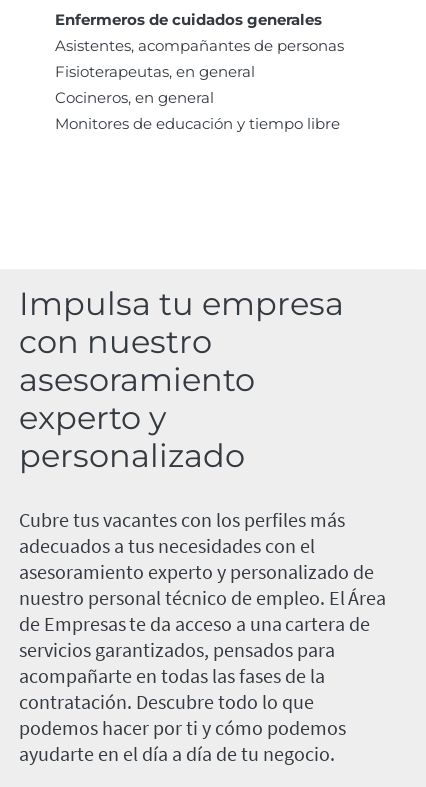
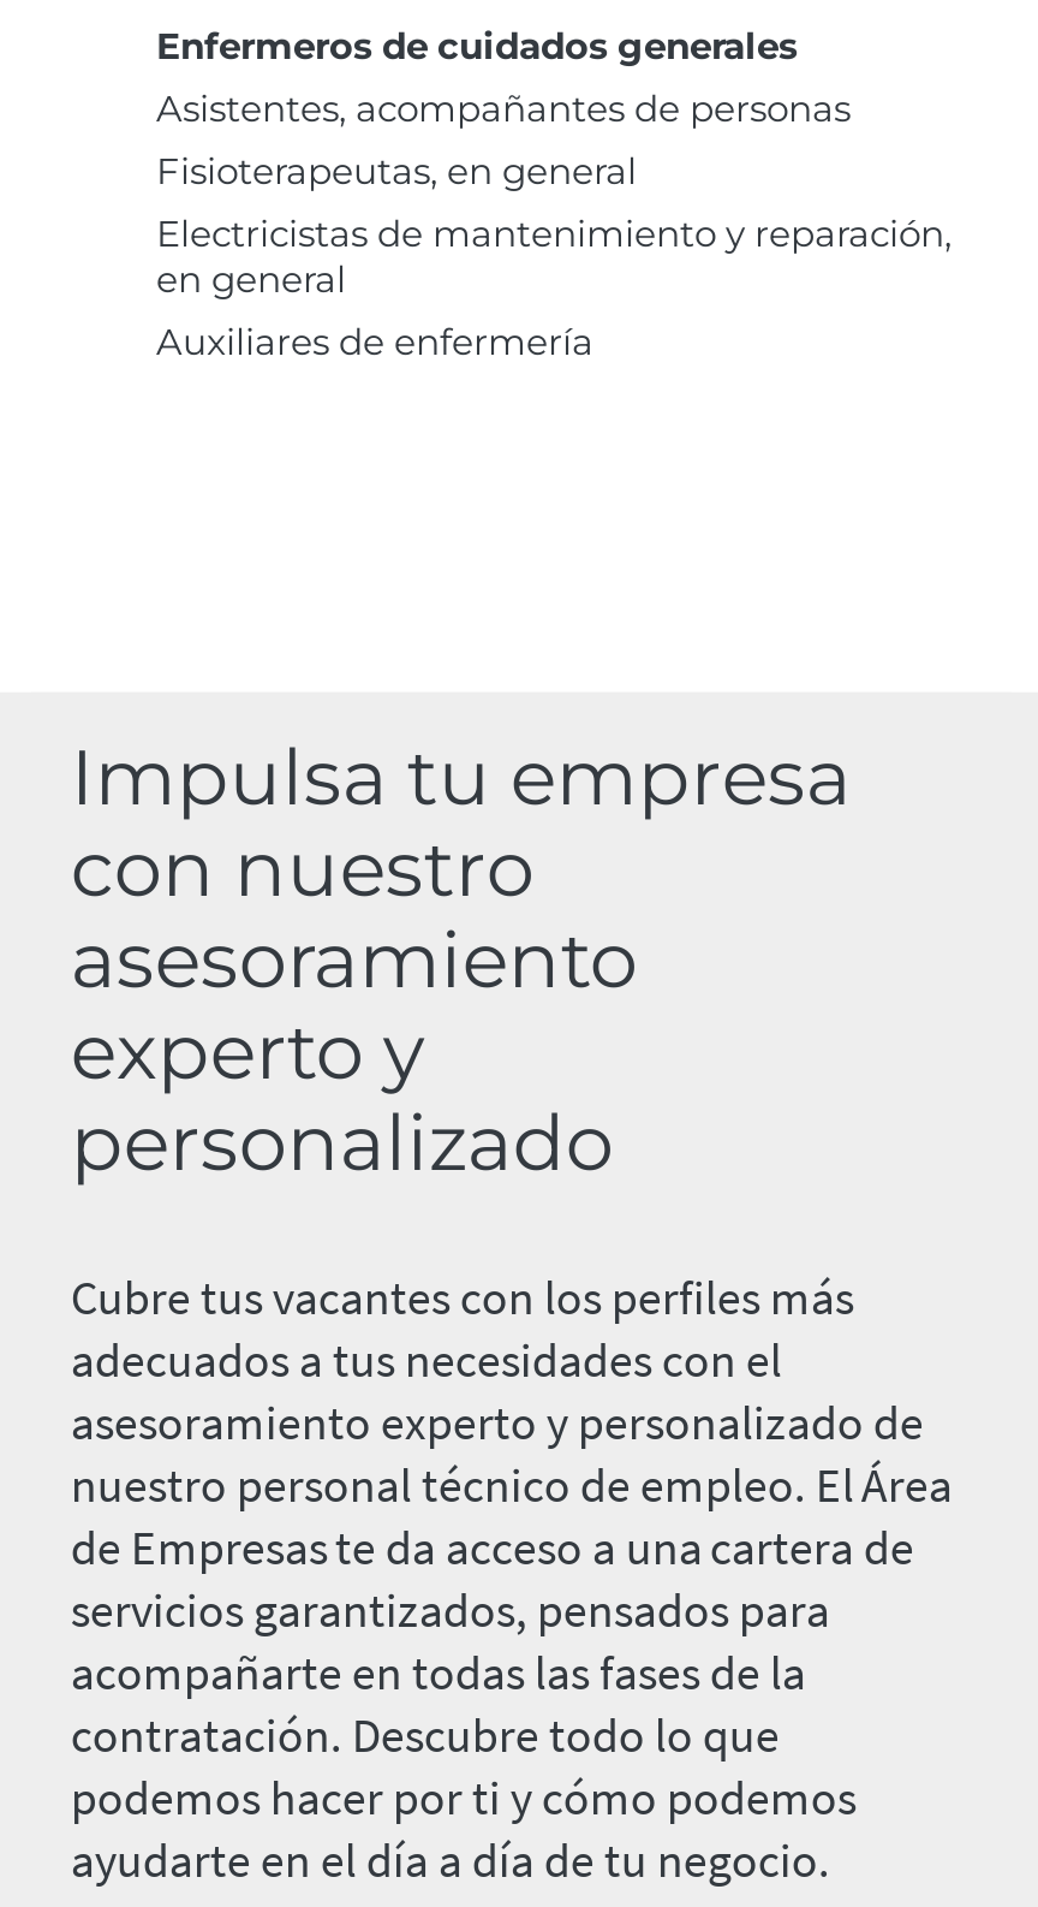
- Cocineros, en general
- Monitores de educación y tiempo libre
+ Electricistas de mantenimiento y reparación,
+ en general
+ Auxiliares de enfermería
